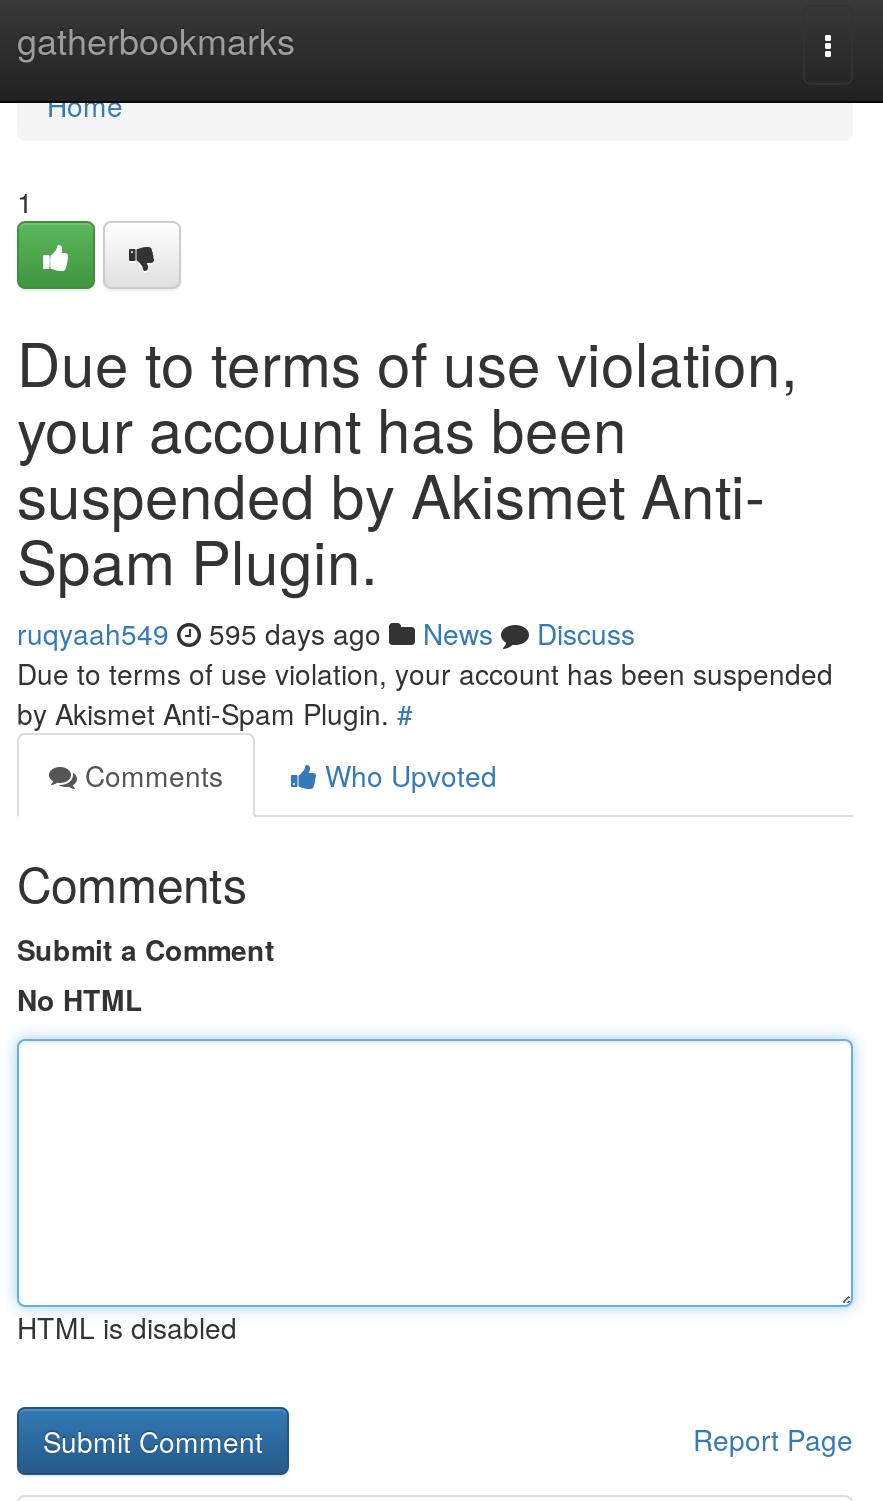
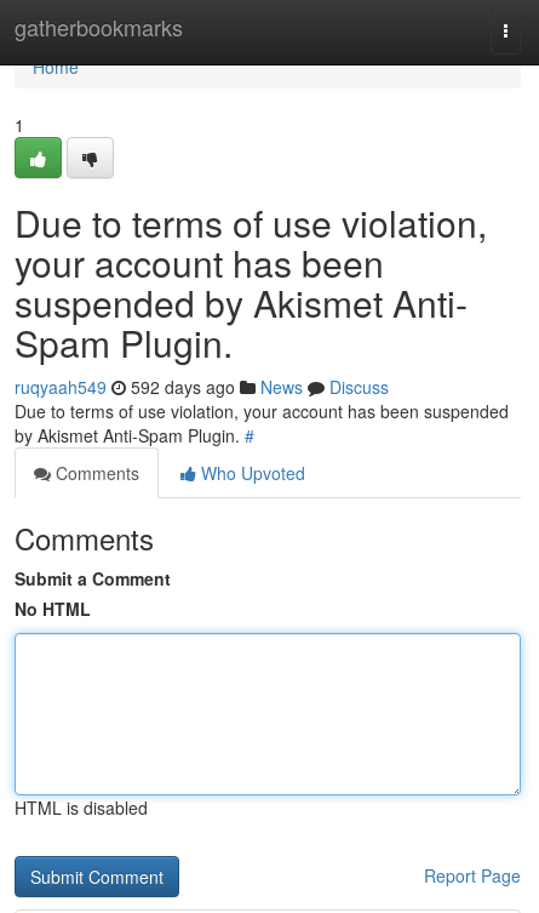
- ruqyaah549 595 days ago News Discuss
+ ruqyaah549 592 days ago News Discuss
